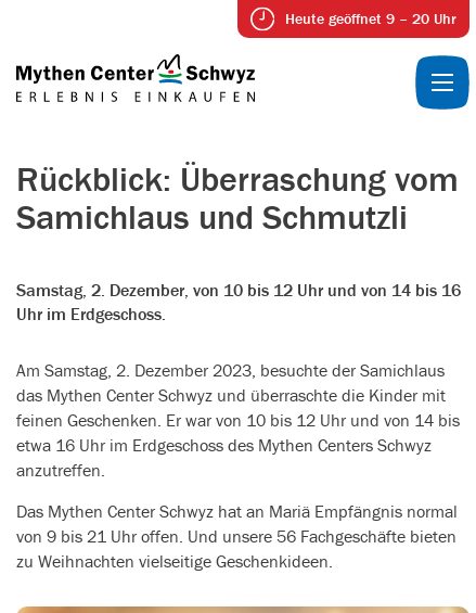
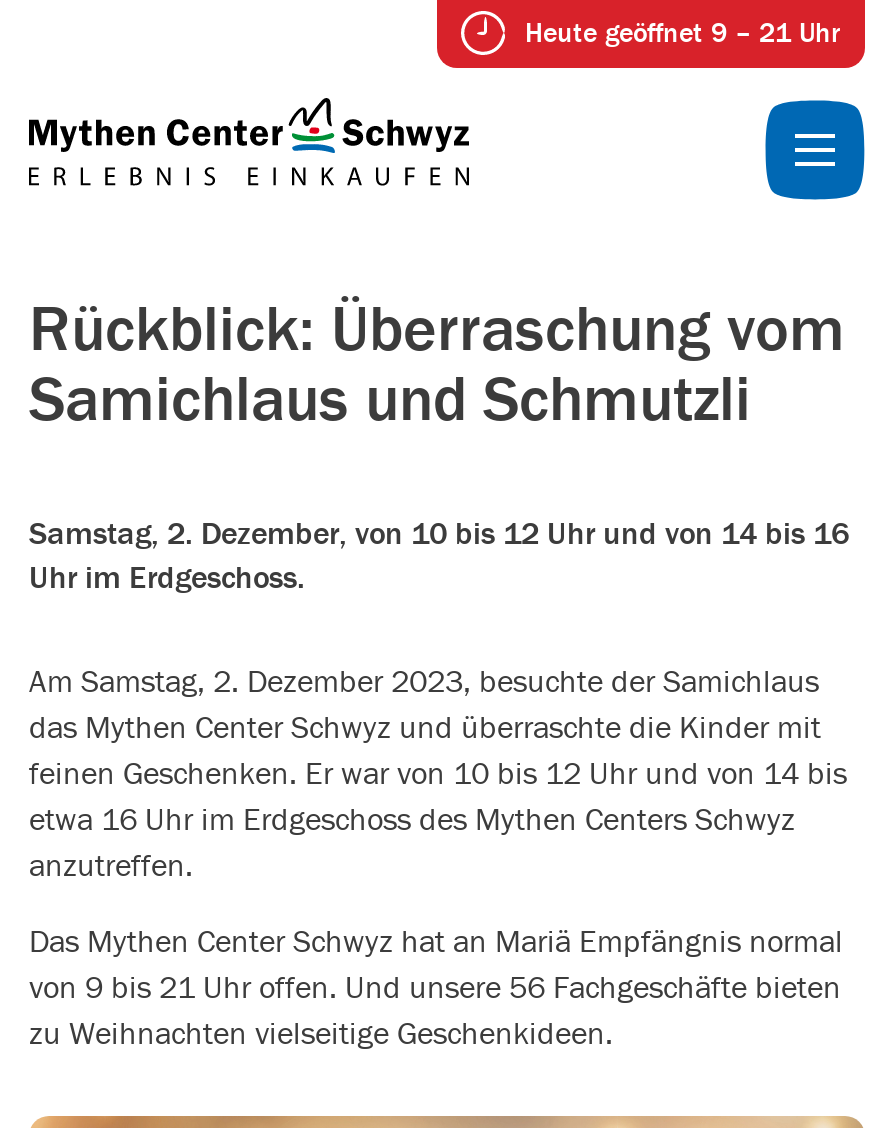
- Heute geöffnet 9 – 20 Uhr
+ Heute geöffnet 9 – 21 Uhr
